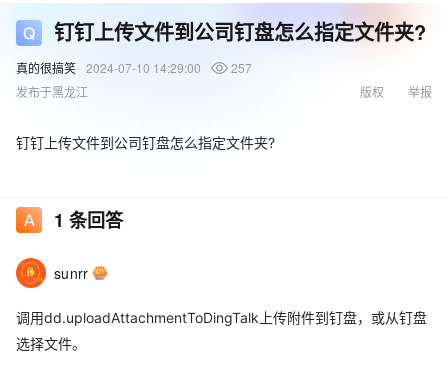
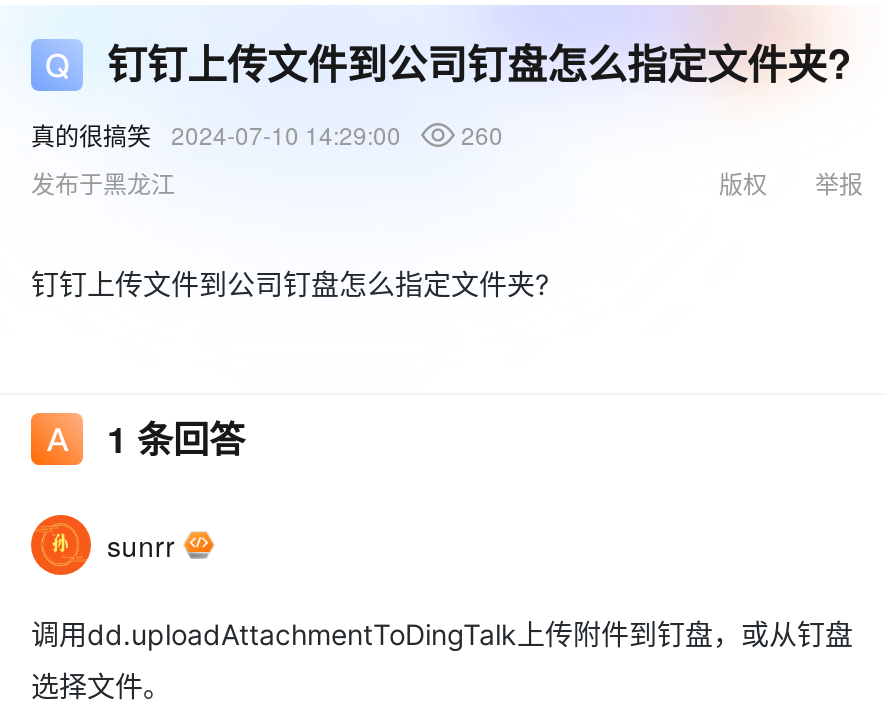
- 真的很搞笑 2024-07-10 14:29:00 257
+ 真的很搞笑 2024-07-10 14:29:00 260
